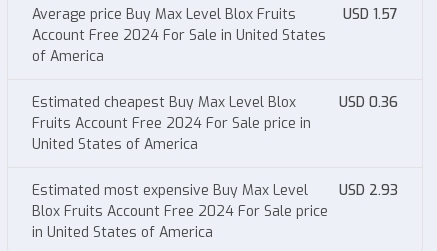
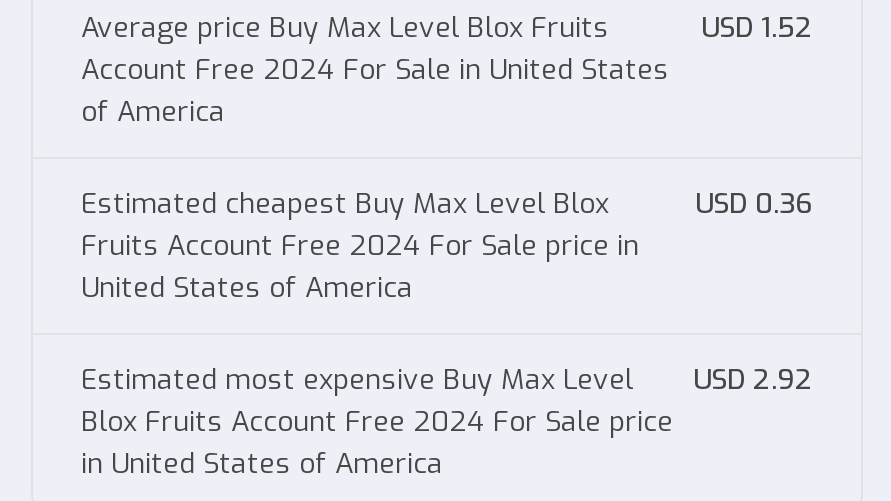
- USD 1.57
+ USD 1.52

- Estimated most expensive Buy Max Level USD 2.93
+ Estimated most expensive Buy Max Level USD 2.92
